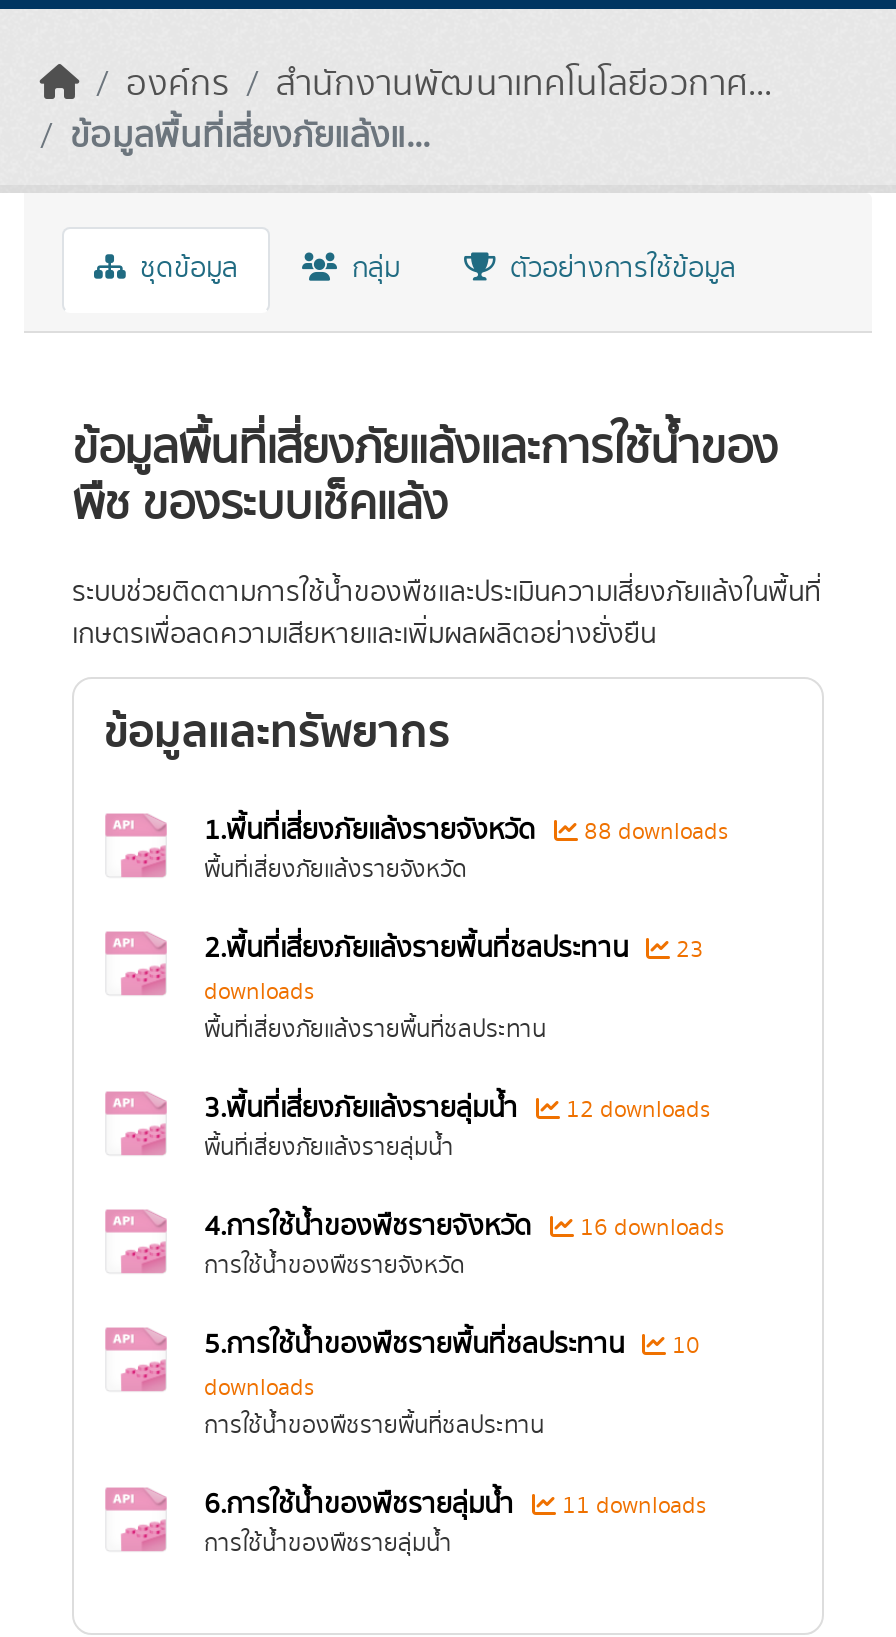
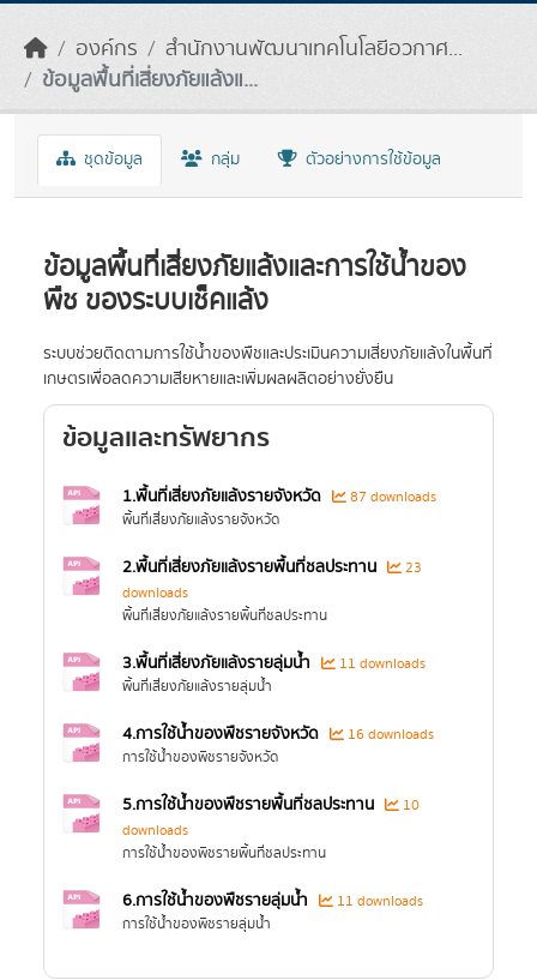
- 1.พื้นที่เสี่ยงภัยแล้งรายจังหวัด 88 downloads
+ 1.พื้นที่เสี่ยงภัยแล้งรายจังหวัด 87 downloads

- 3.พื้นที่เสี่ยงภัยแล้งรายลุ่มนํ้า 12 downloads
+ 3.พื้นที่เสี่ยงภัยแล้งรายลุ่มนํ้า 11 downloads
